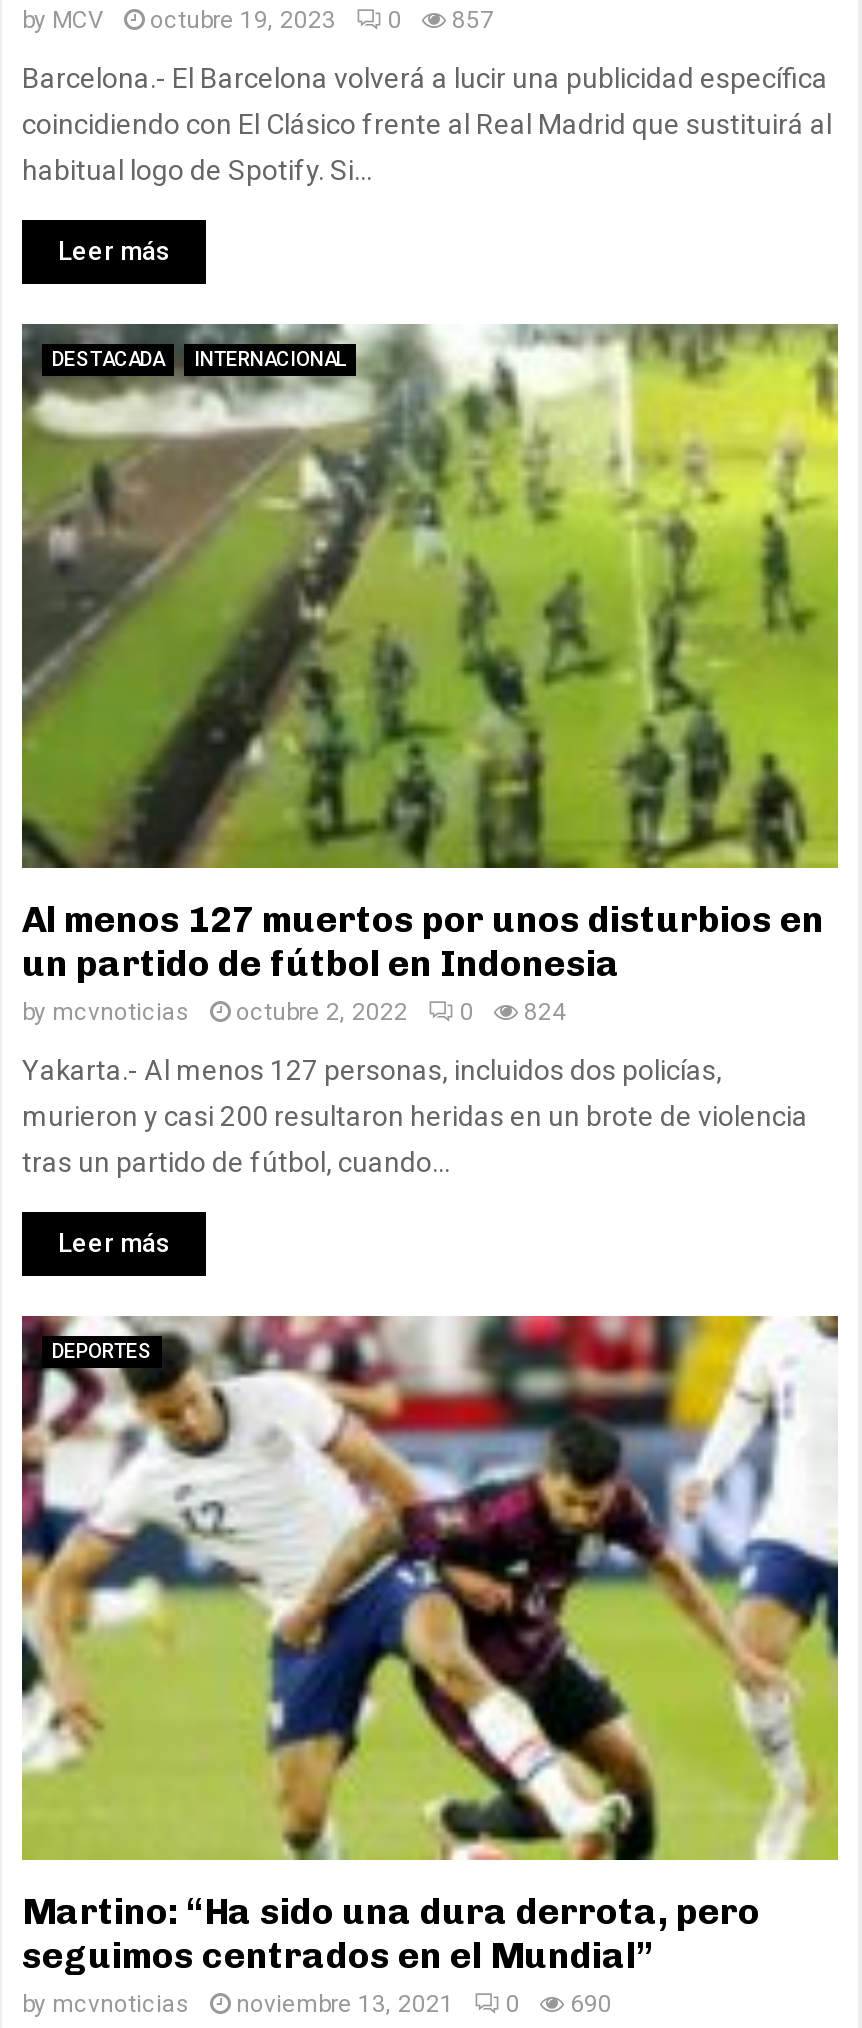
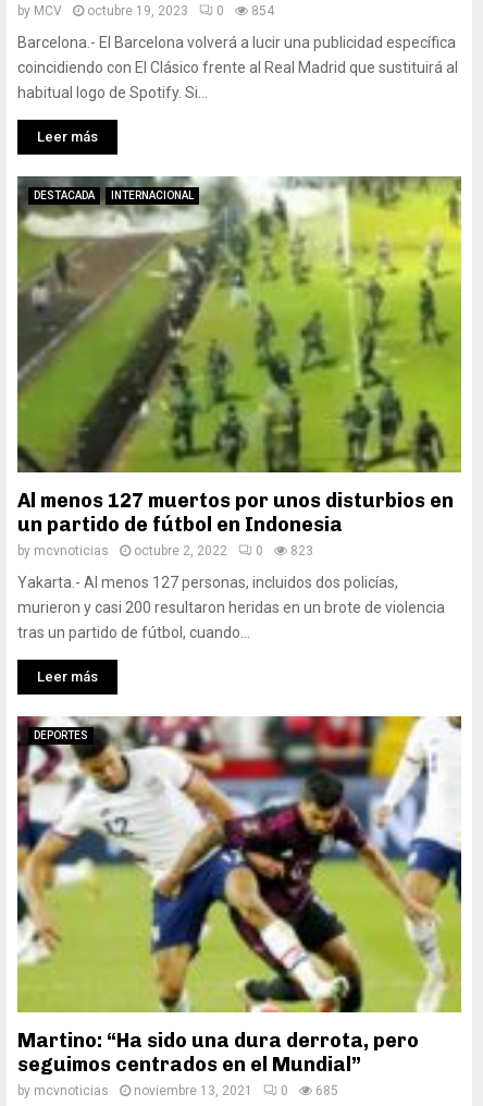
- by MCV octubre 19, 2023 0 857
+ by MCV octubre 19, 2023 0 854

- by mcvnoticias octubre 2, 2022 0 824
+ by mcvnoticias octubre 2, 2022 0 823

- by mcvnoticias noviembre 13, 2021 0 690
+ by mcvnoticias noviembre 13, 2021 0 685
